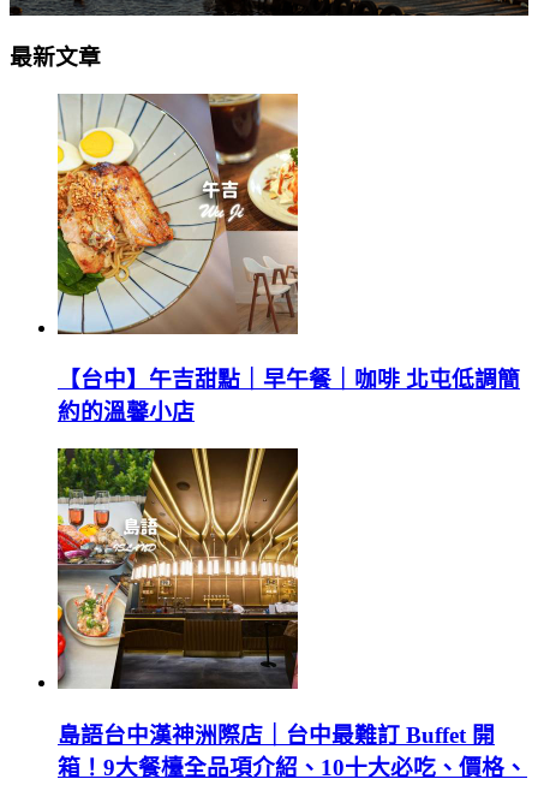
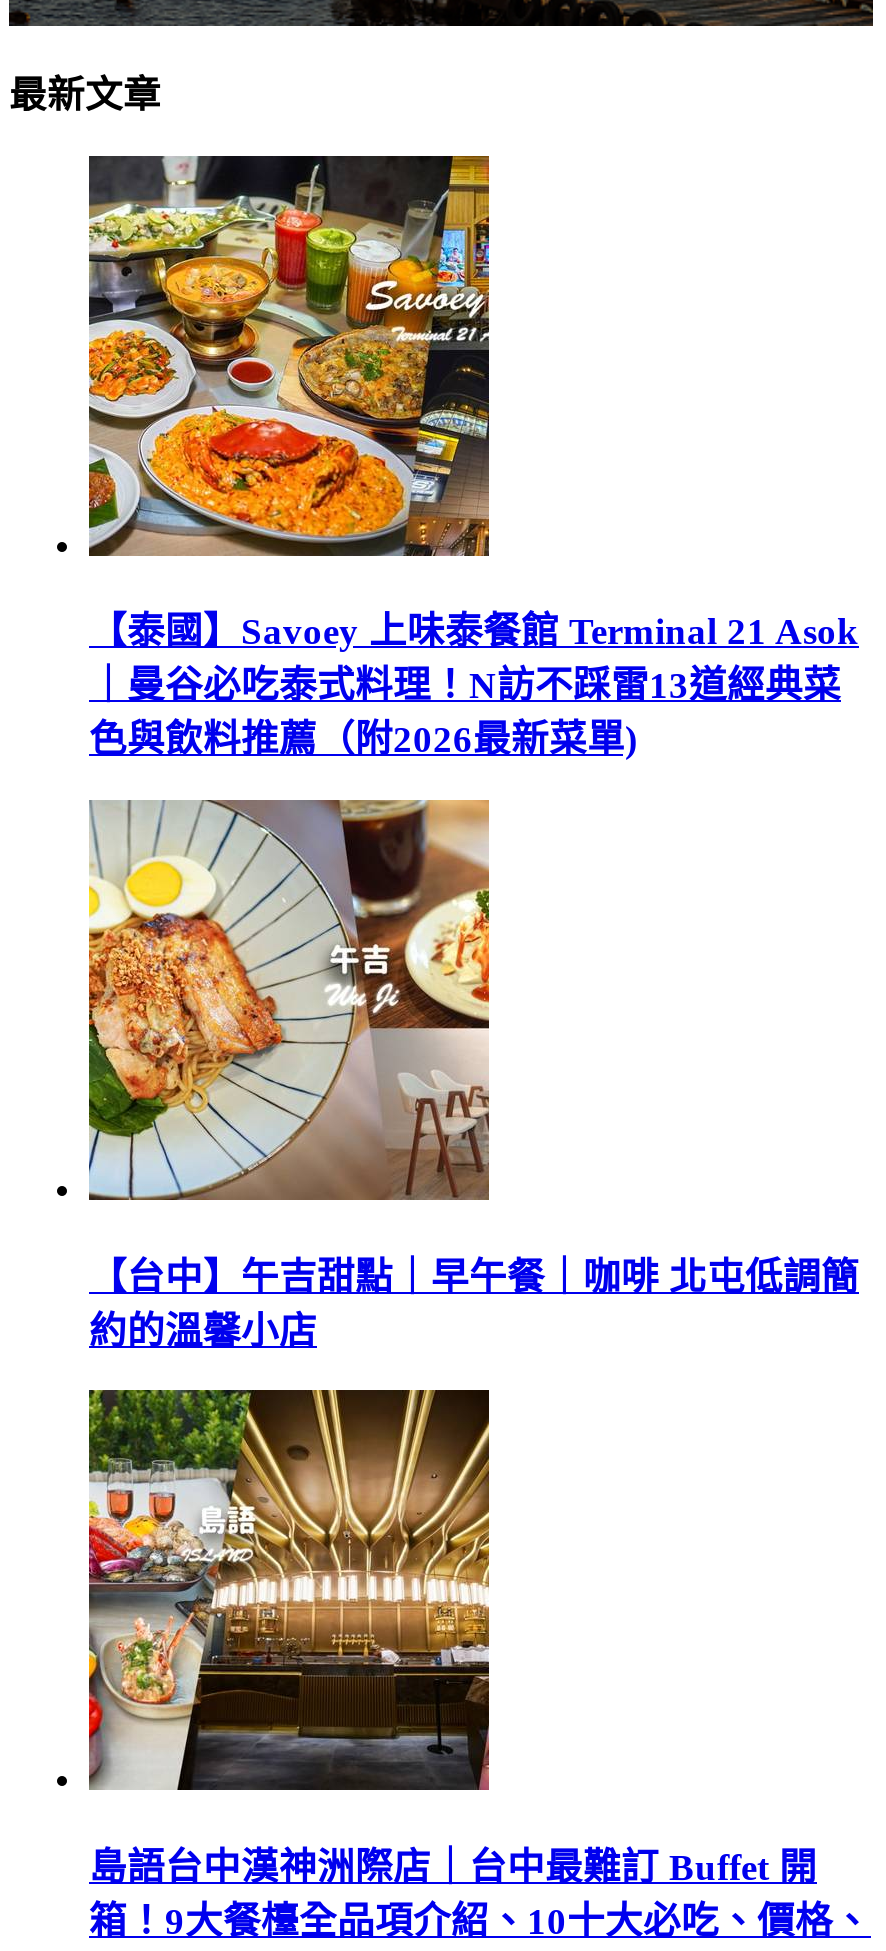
+ [image]
+ 【泰國】Savoey 上味泰餐館 Terminal 21 Asok
+ ｜曼谷必吃泰式料理！N訪不踩雷13道經典菜
+ 色與飲料推薦（附2026最新菜單)
